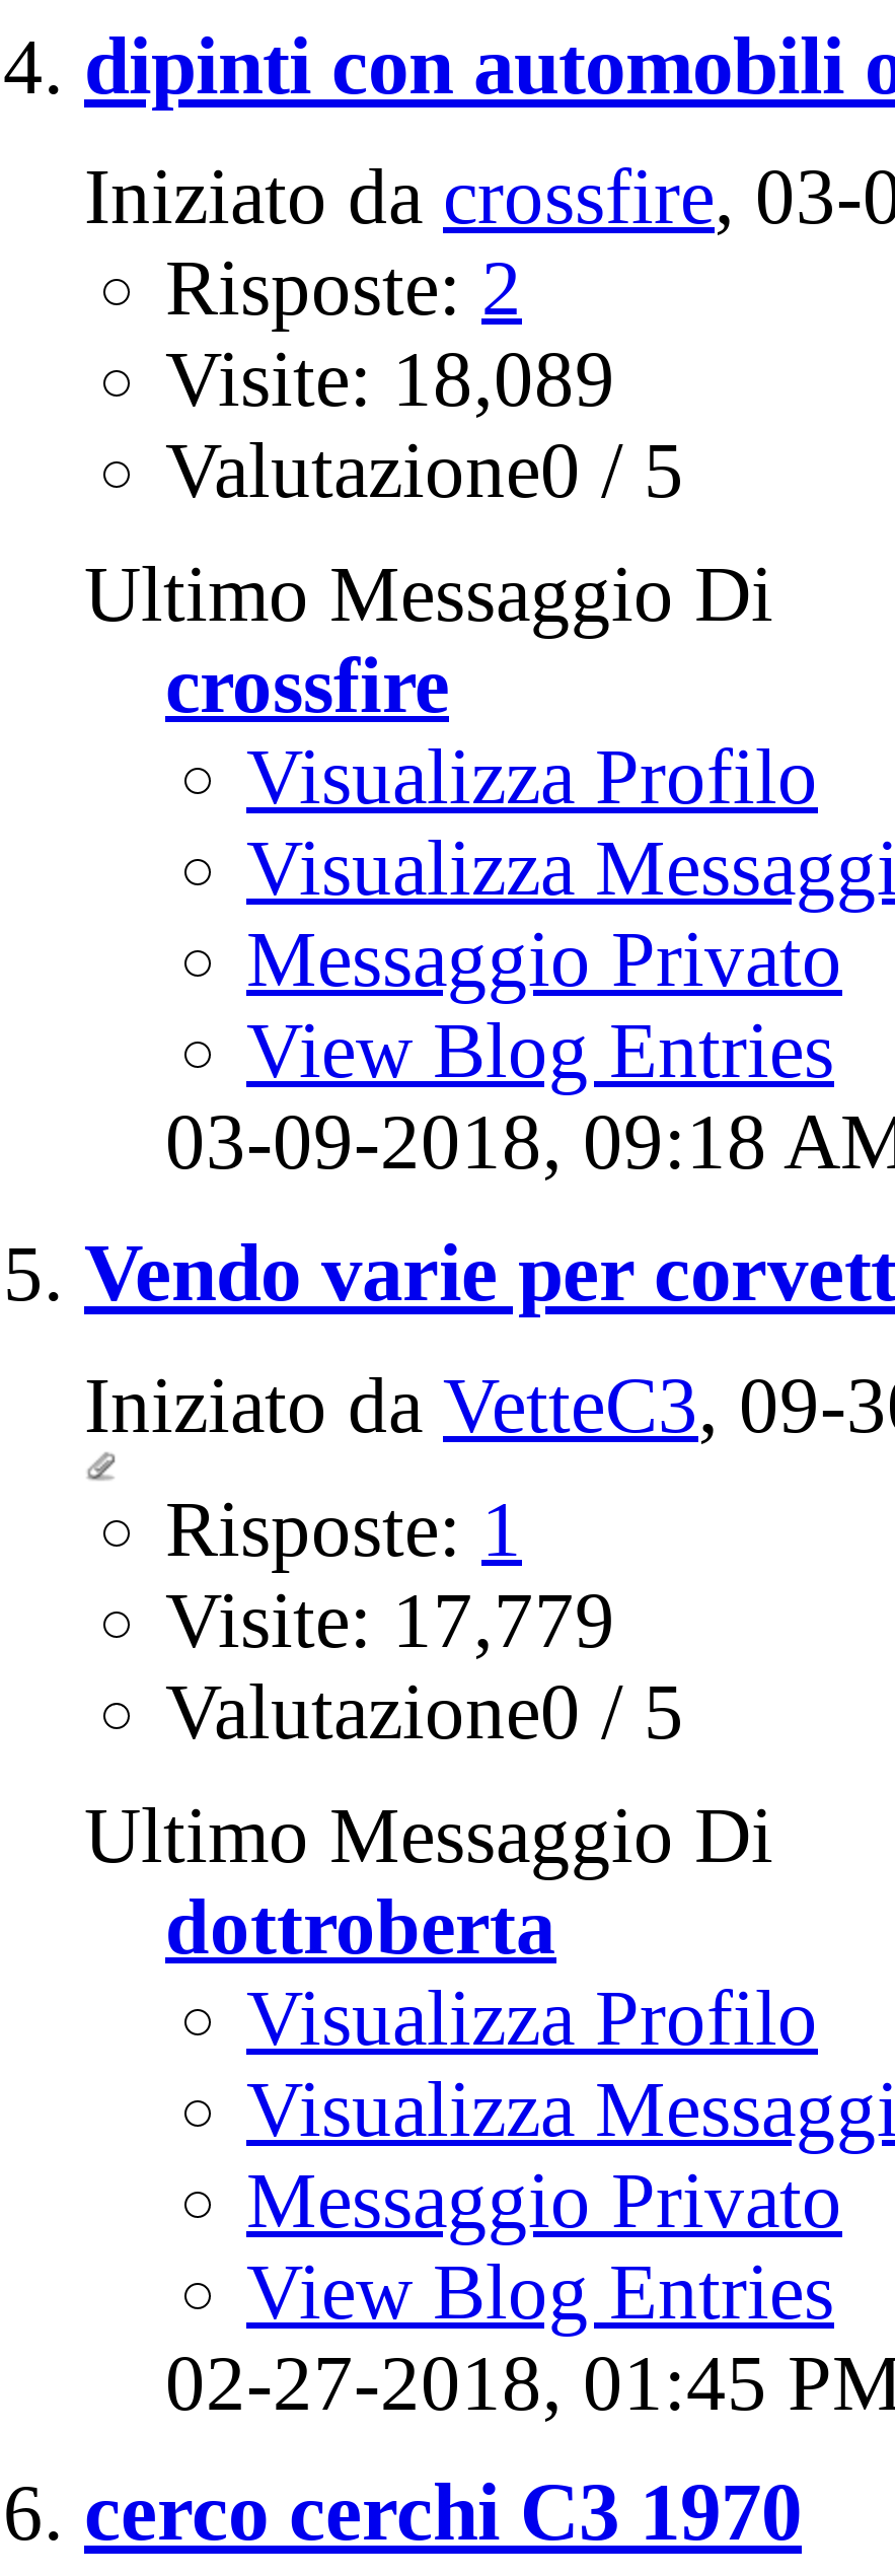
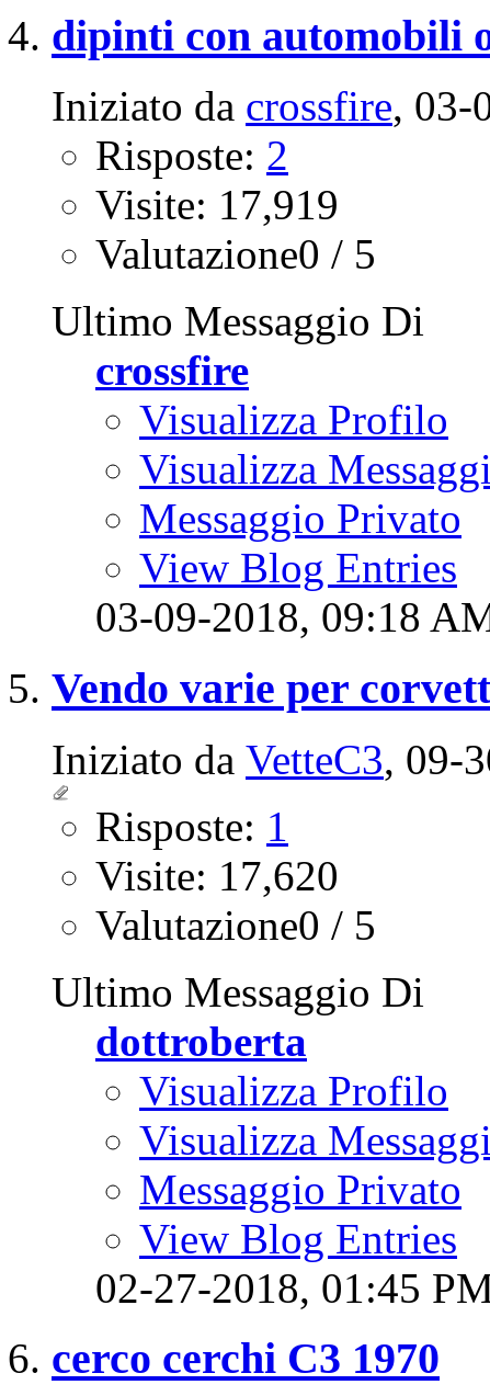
- Visite: 18,089
+ Visite: 17,919

- Visite: 17,779
+ Visite: 17,620
